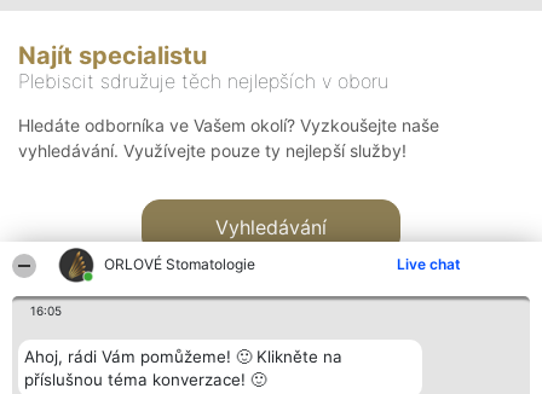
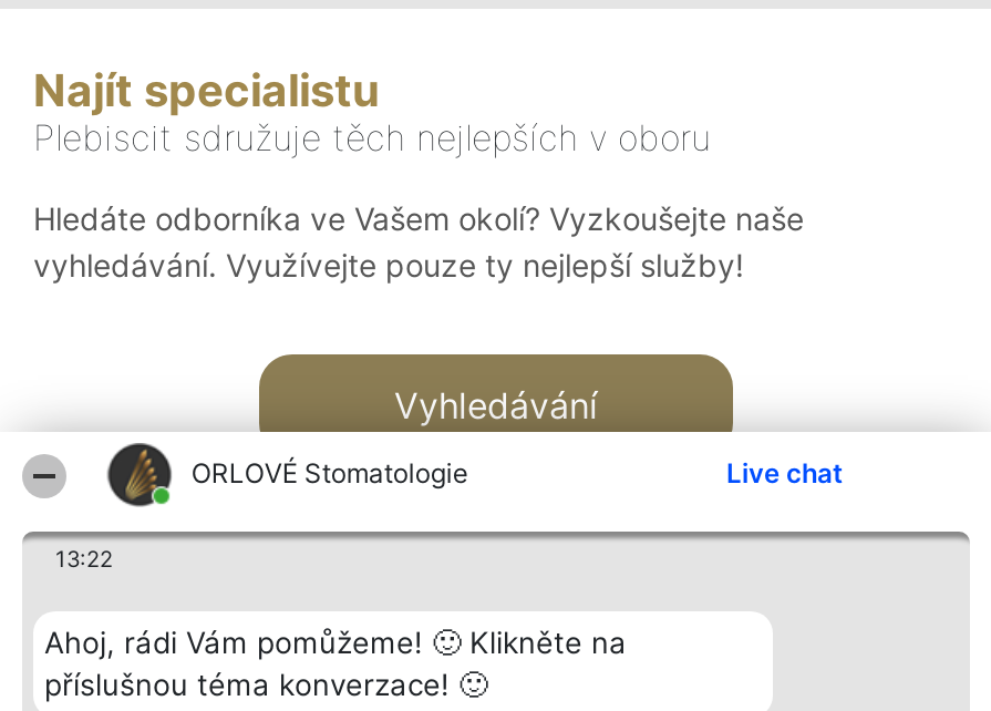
- 16:05
+ 13:22
